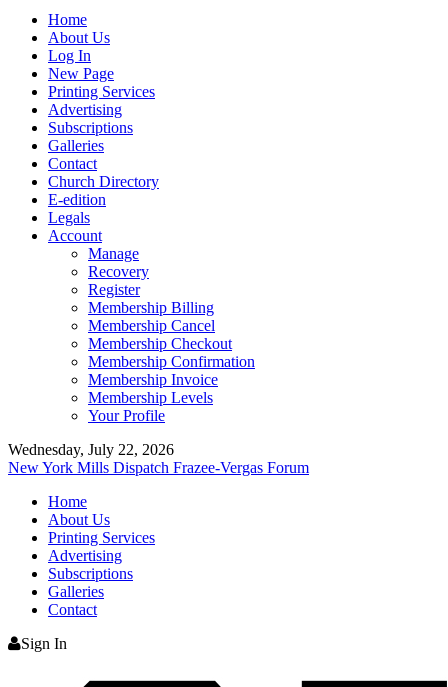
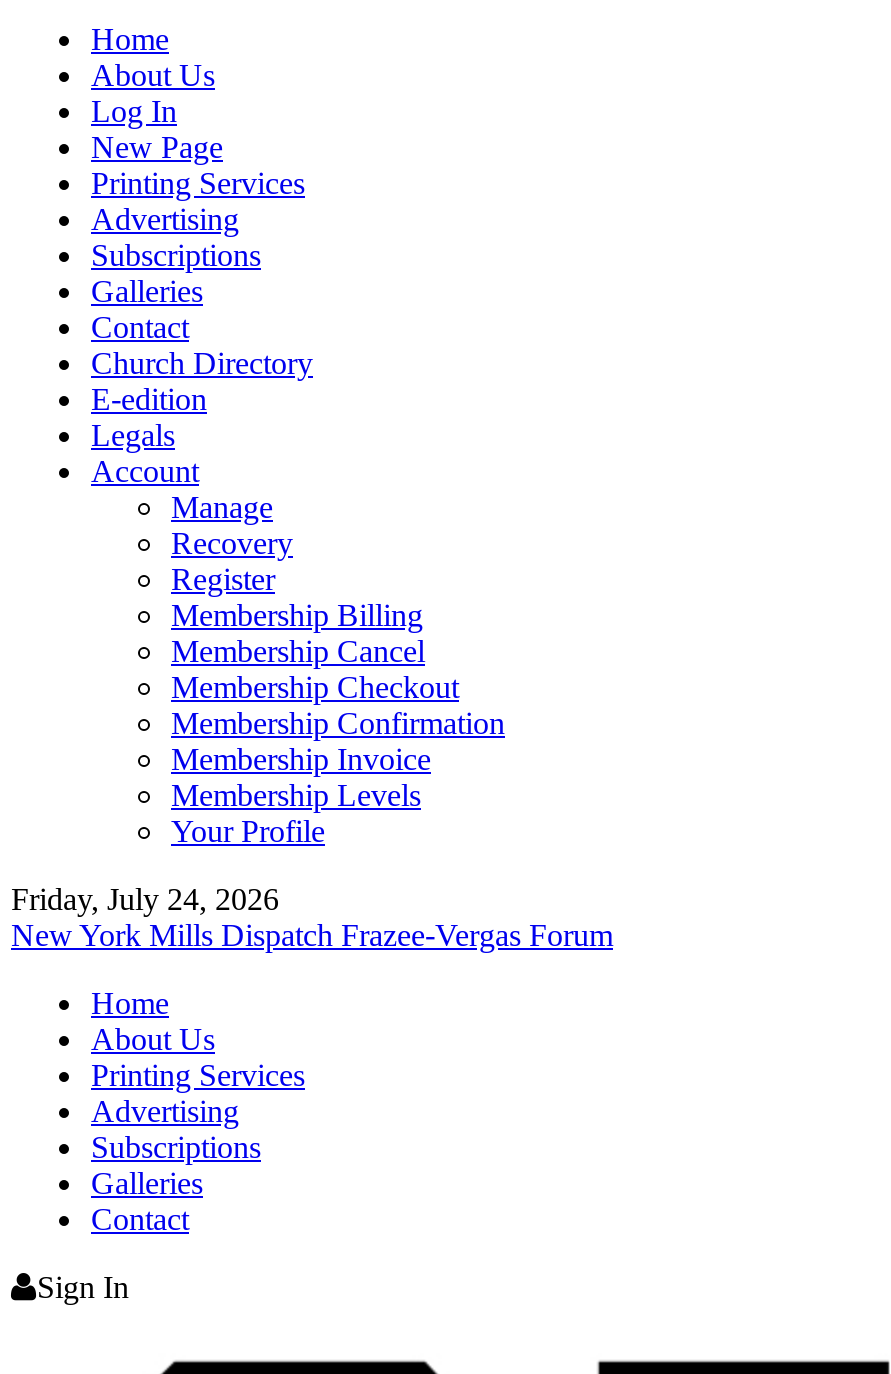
- Wednesday, July 22, 2026
+ Friday, July 24, 2026
